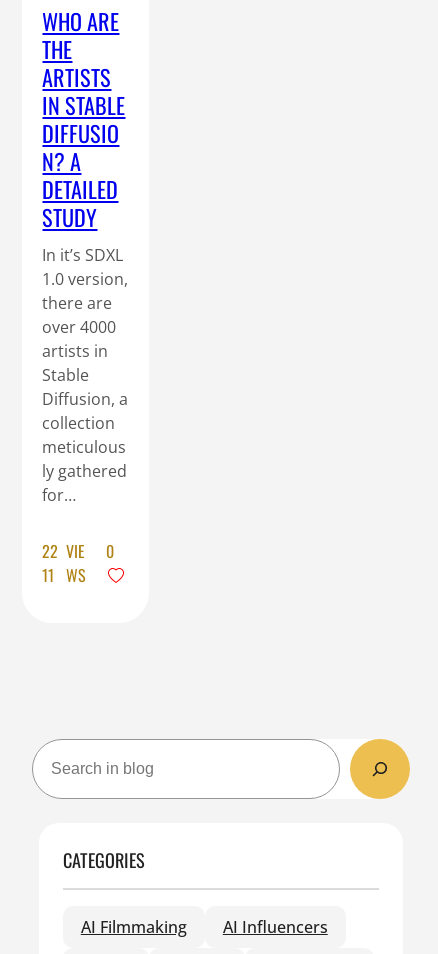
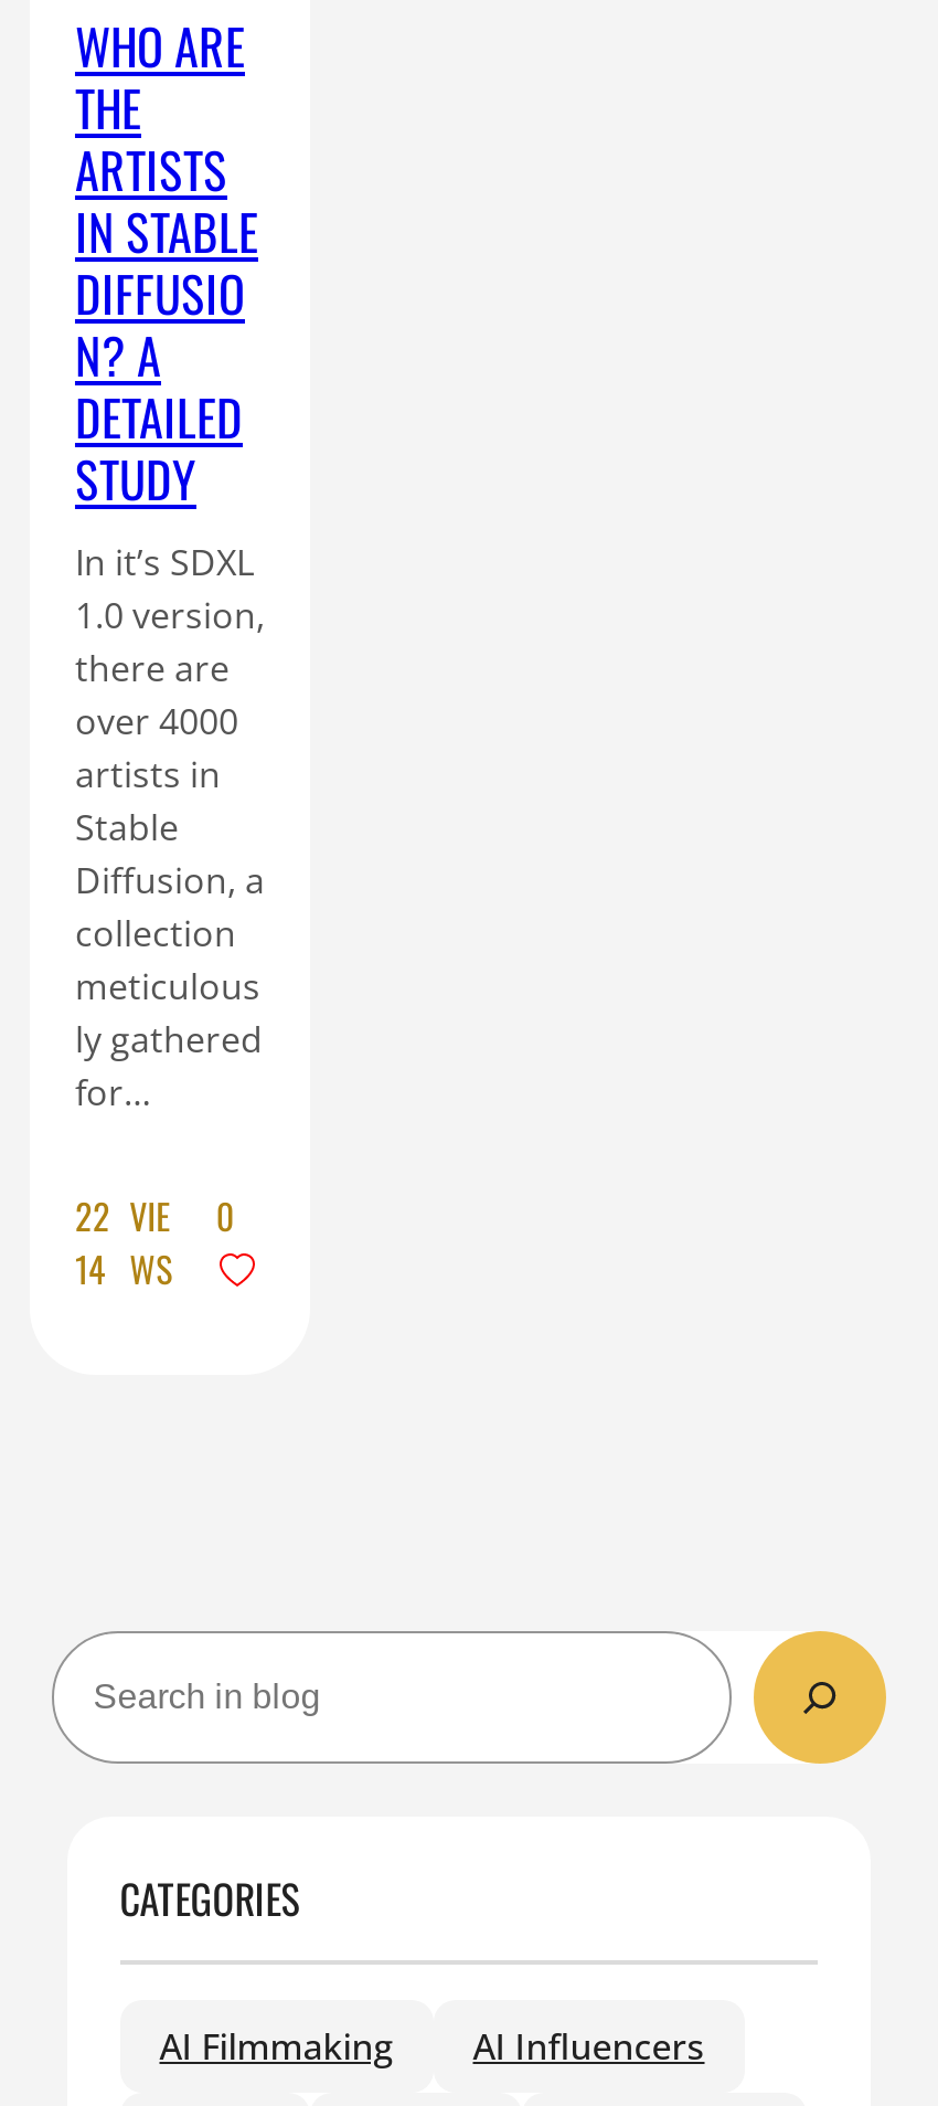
- 11 WS
+ 14 WS
